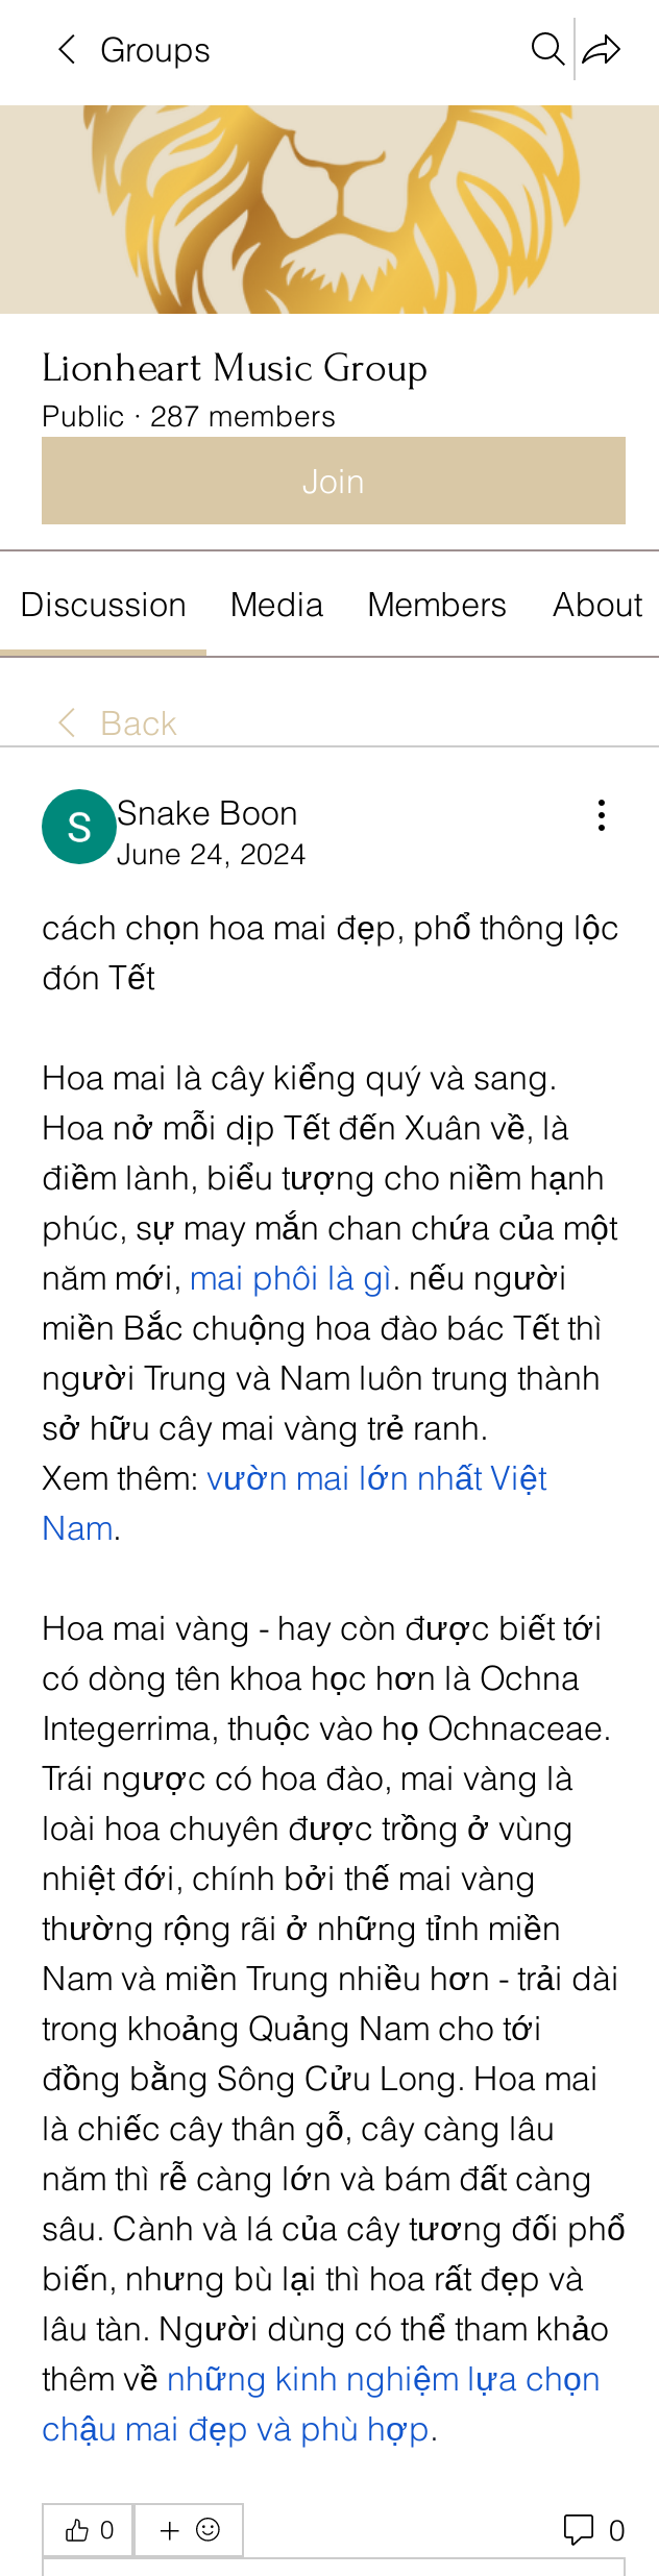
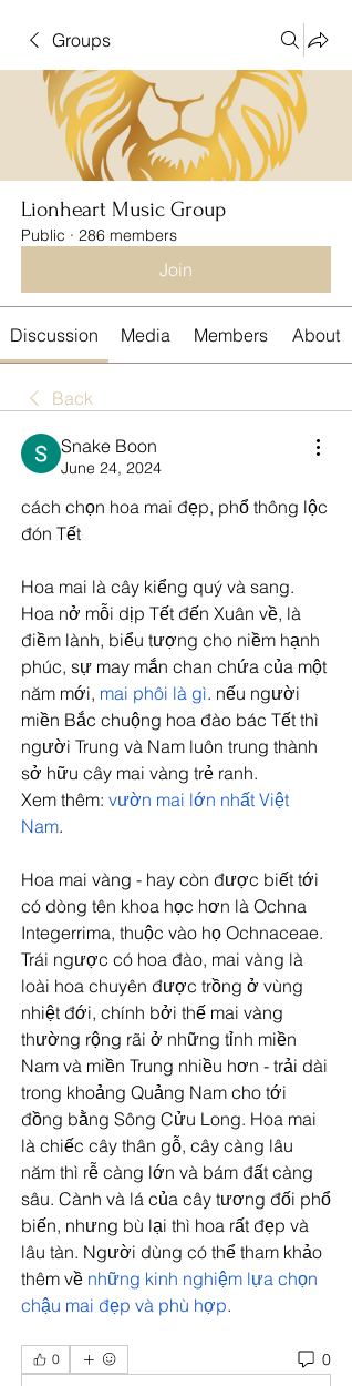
- Public · 287 members
+ Public · 286 members
